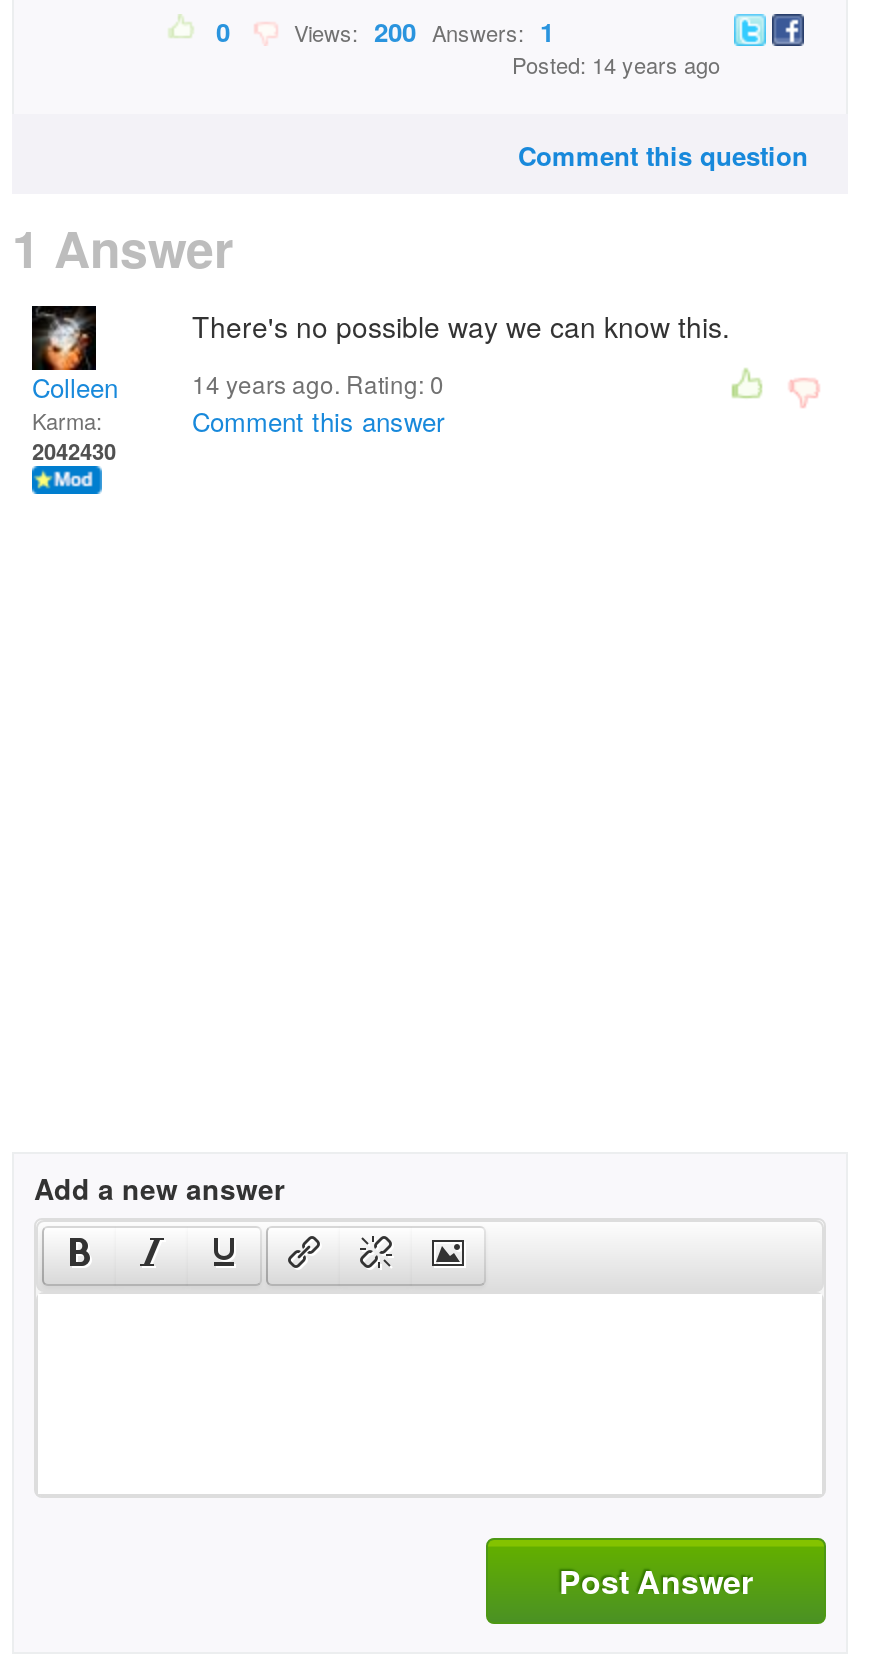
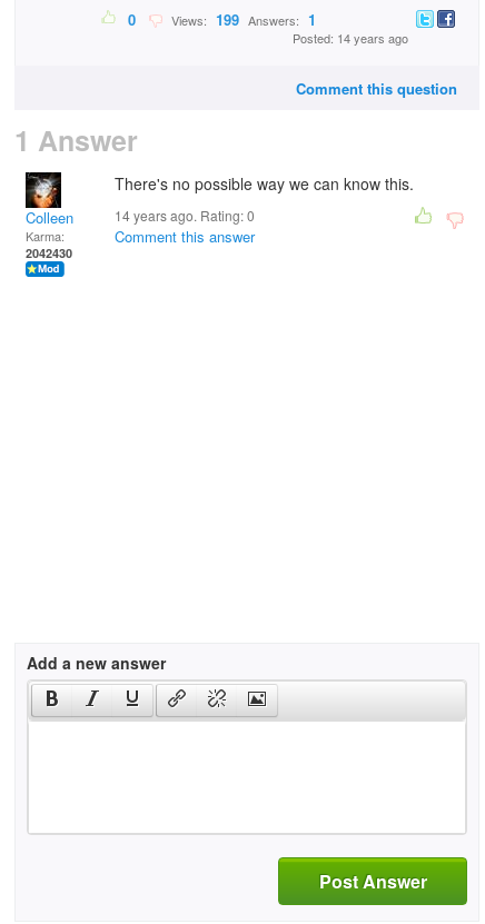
- Views: 200 Answers: 1
+ Views: 199 Answers: 1
